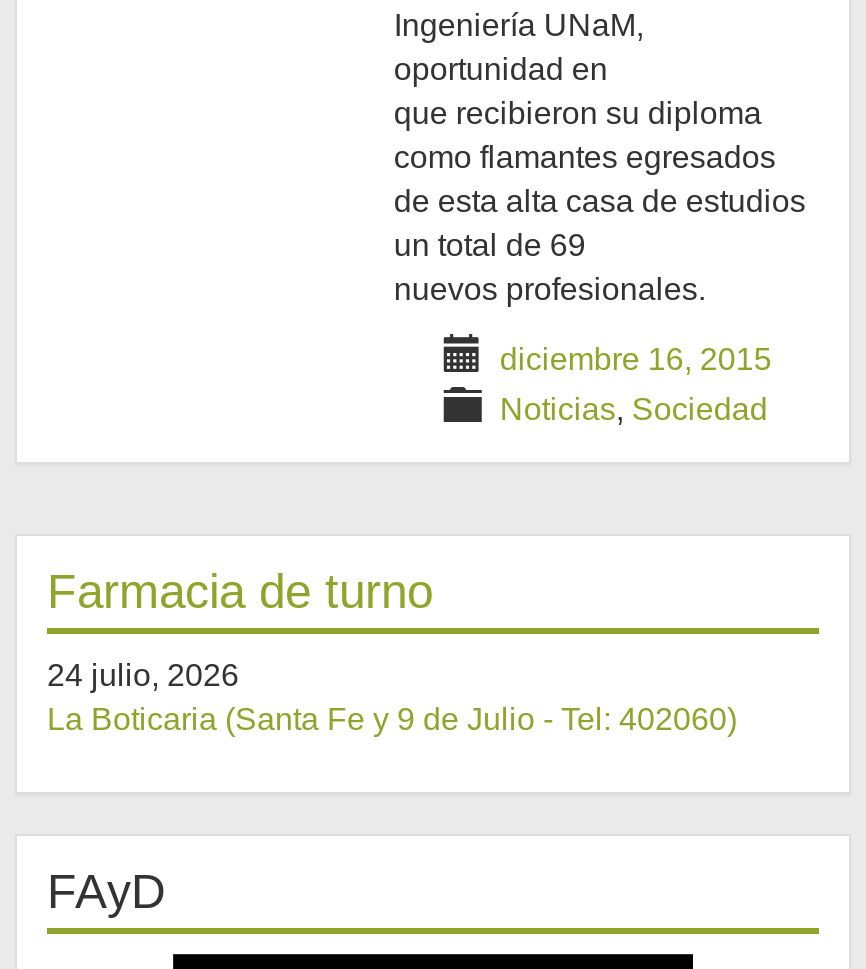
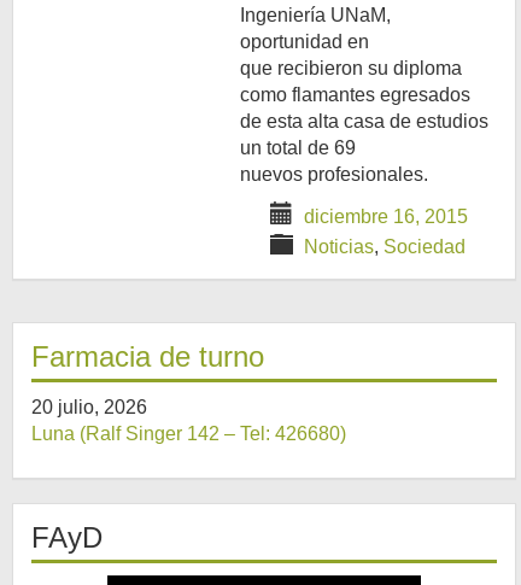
- 24 julio, 2026
- La Boticaria (Santa Fe y 9 de Julio - Tel: 402060)
+ 20 julio, 2026
+ Luna (Ralf Singer 142 – Tel: 426680)
